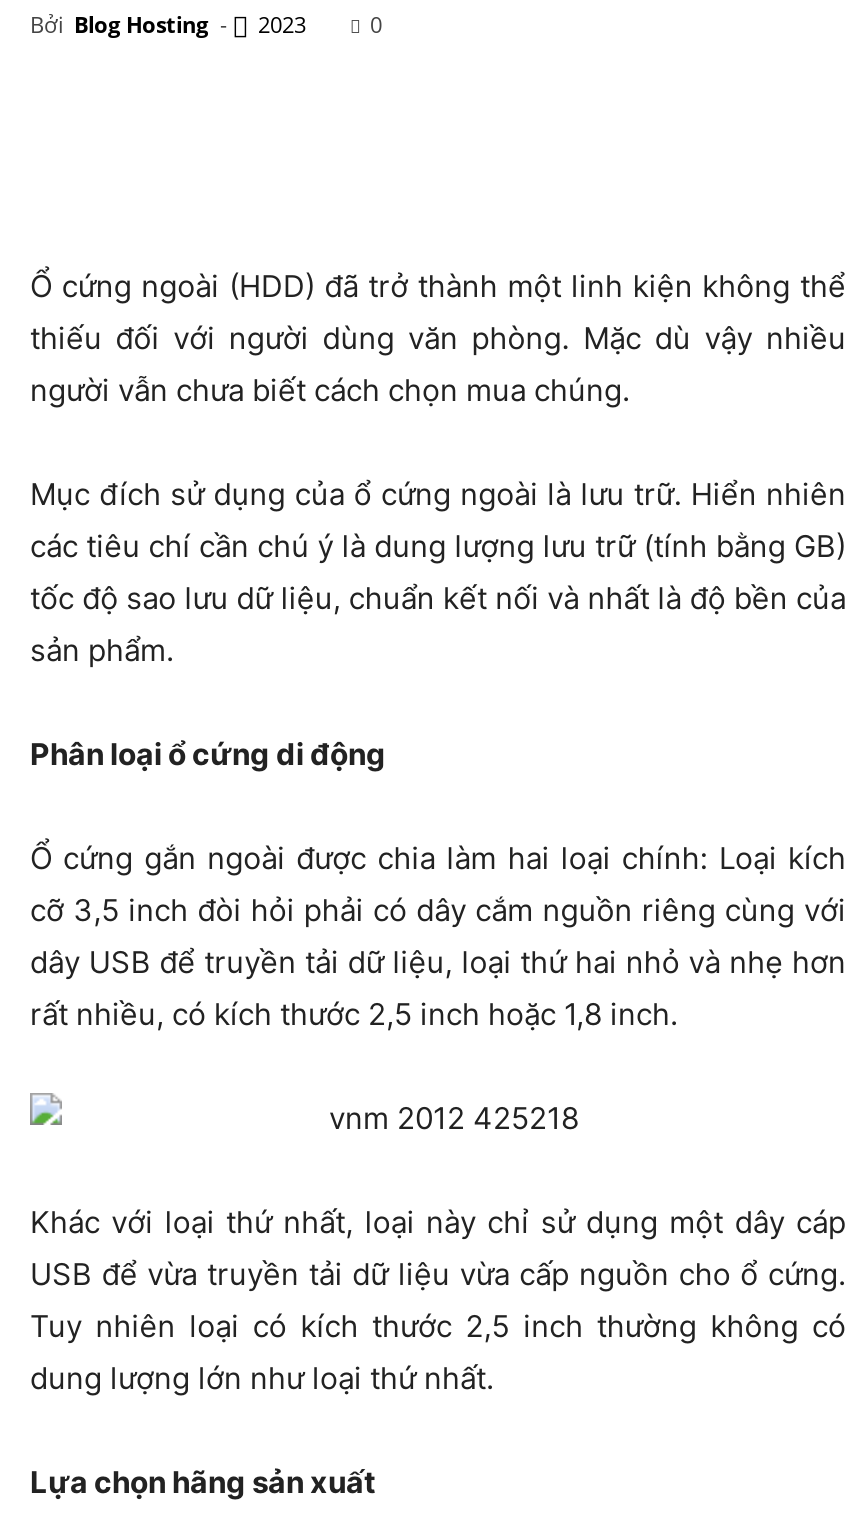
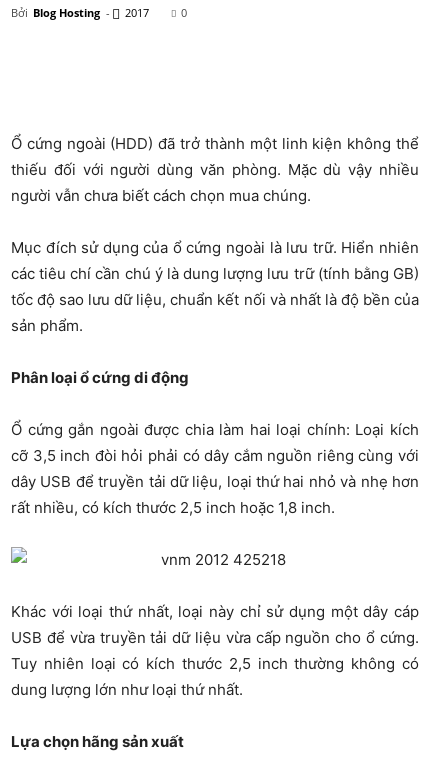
- Bởi Blog Hosting - 2023
+ Bởi Blog Hosting - 2017
